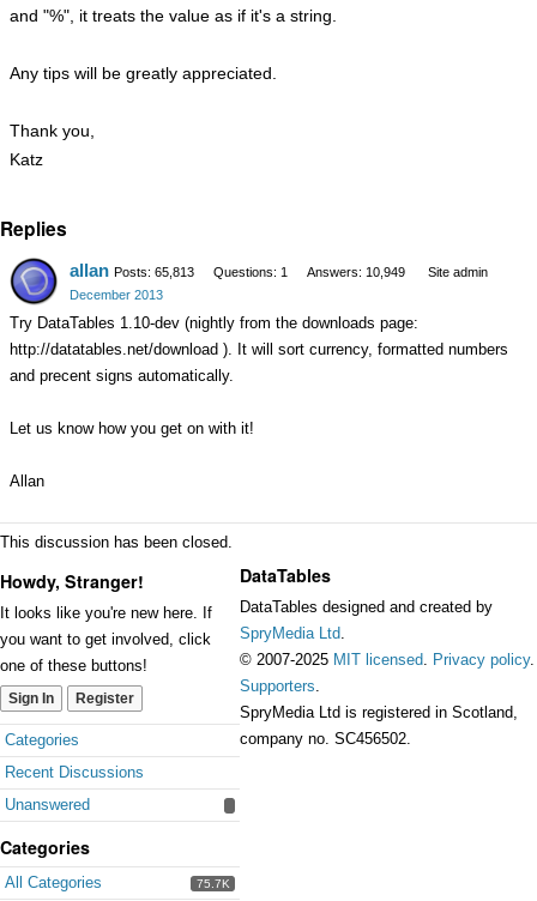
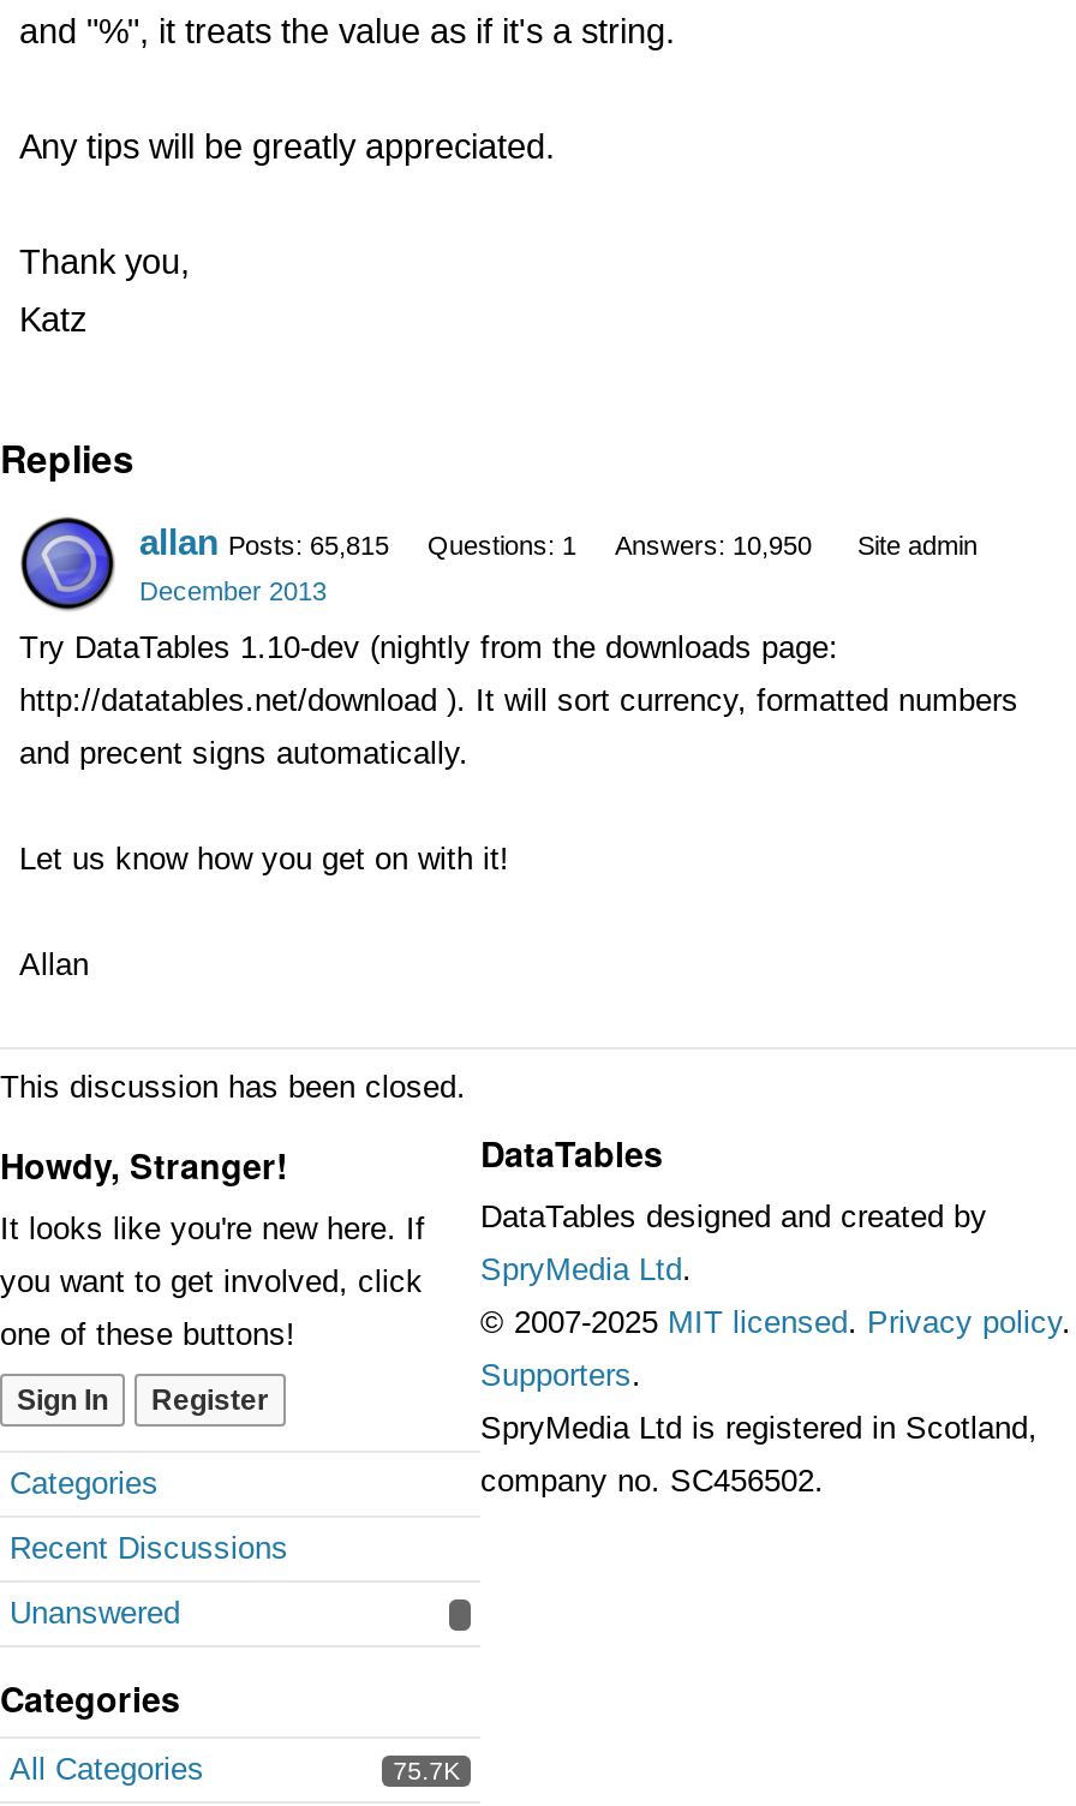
- allan Posts: 65,813
+ allan Posts: 65,815

- Answers: 10,949
+ Answers: 10,950
